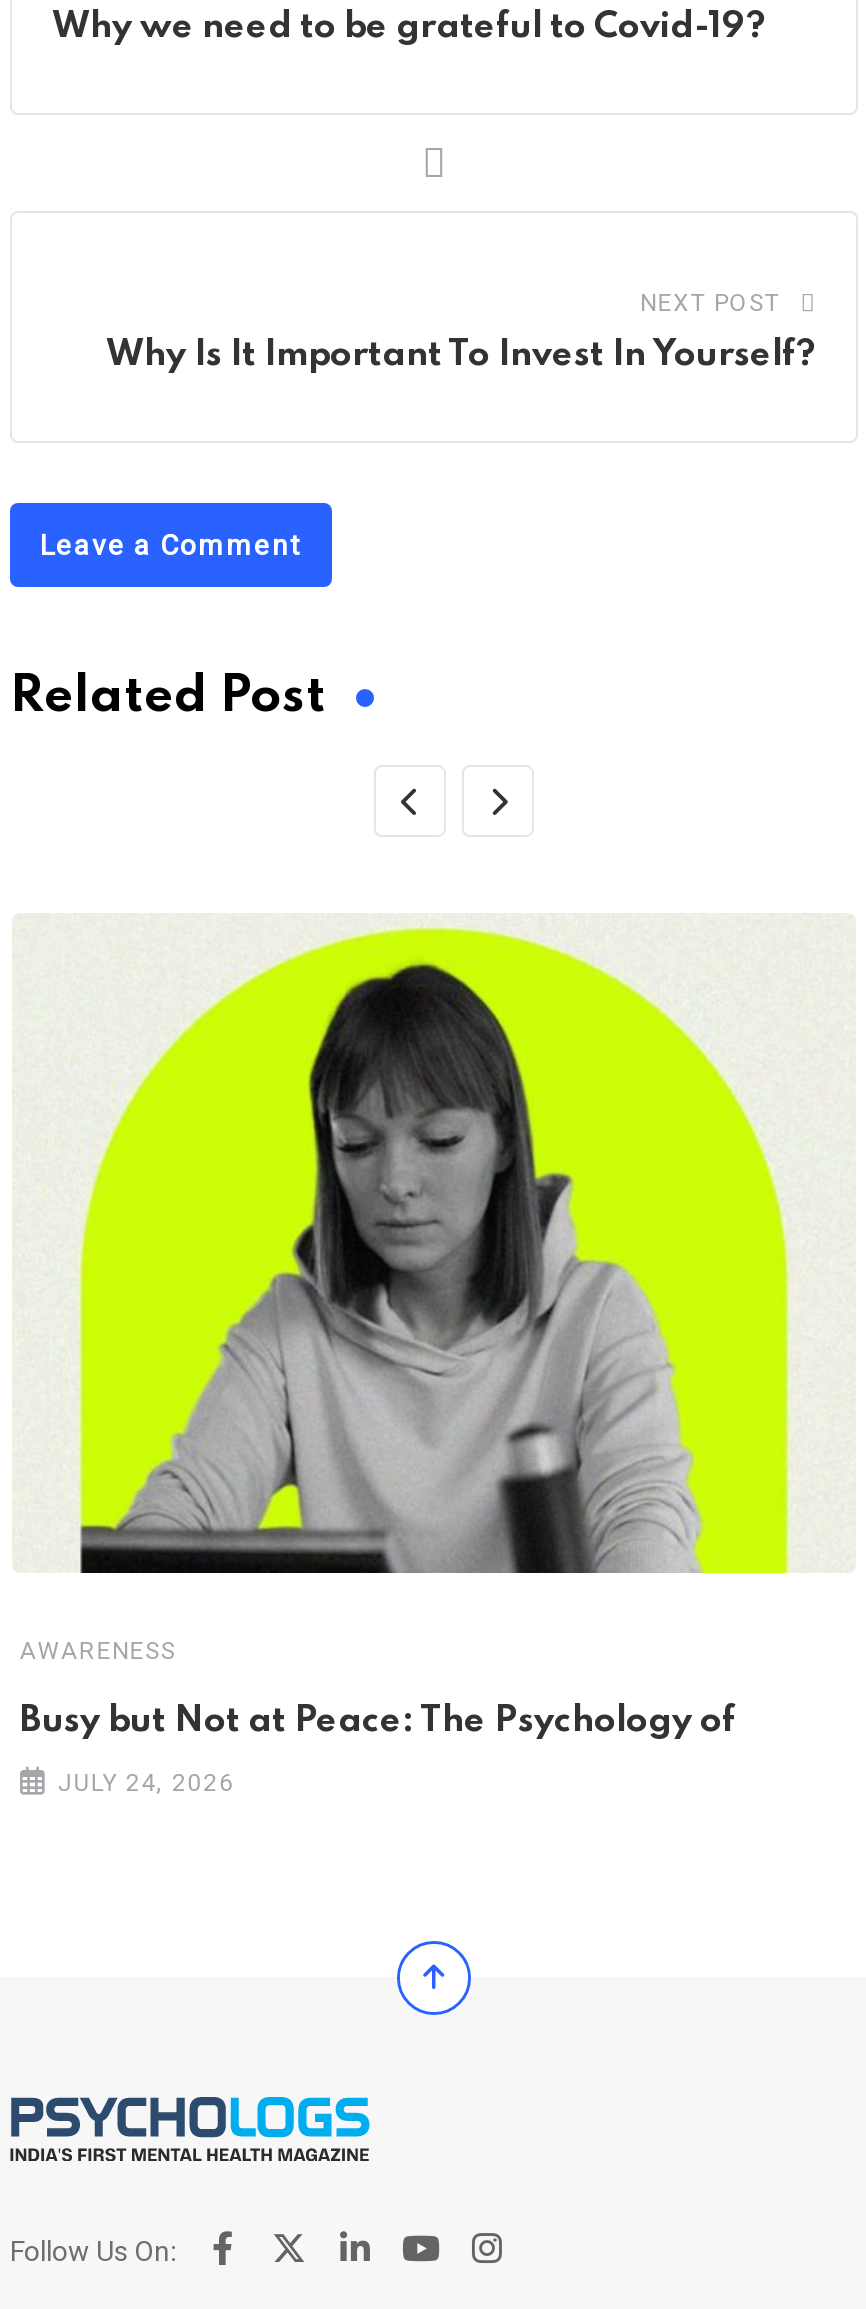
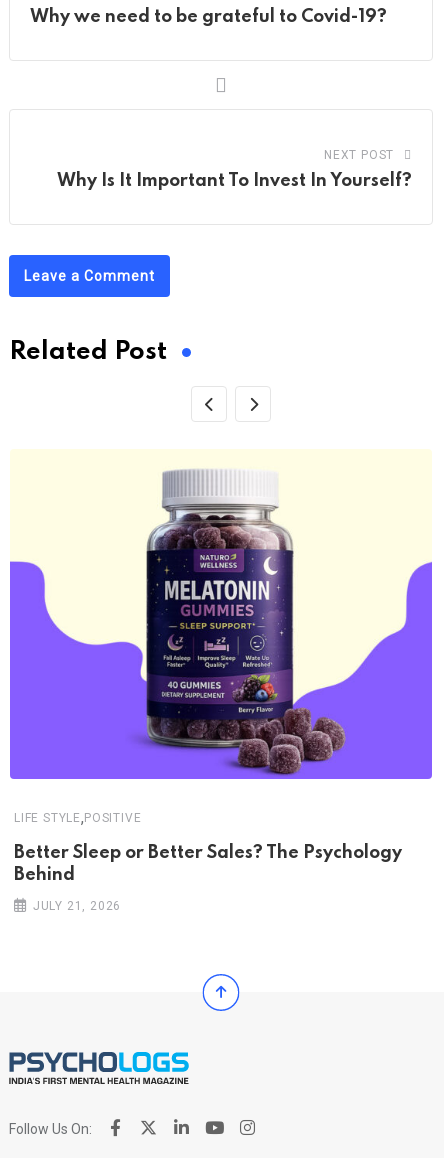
- [image]
- AWARENESS
+ [image]
+ LIFE STYLE,POSITIVE

- Busy but Not at Peace: The Psychology of
+ Better Sleep or Better Sales? The Psychology
+ Behind

- JULY 24, 2026
+ JULY 21, 2026
